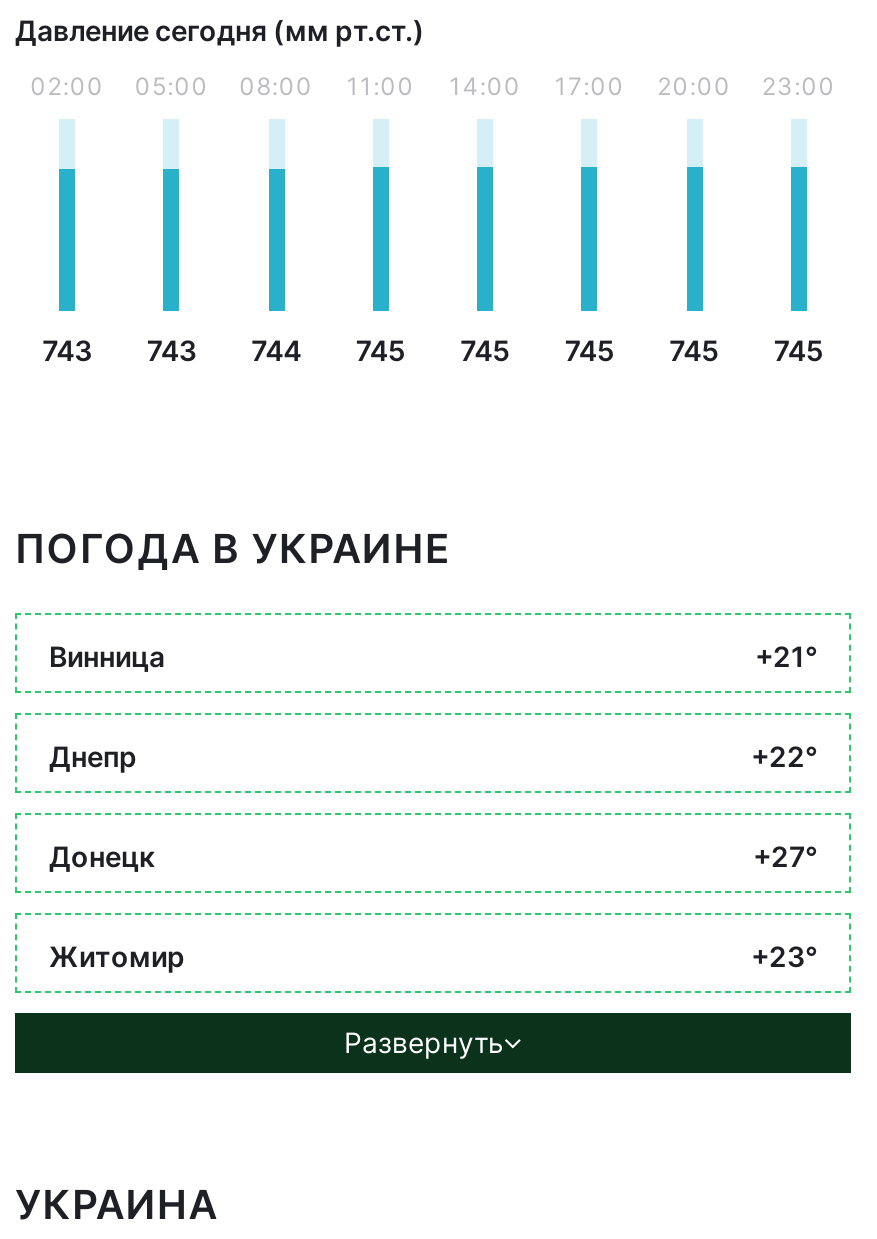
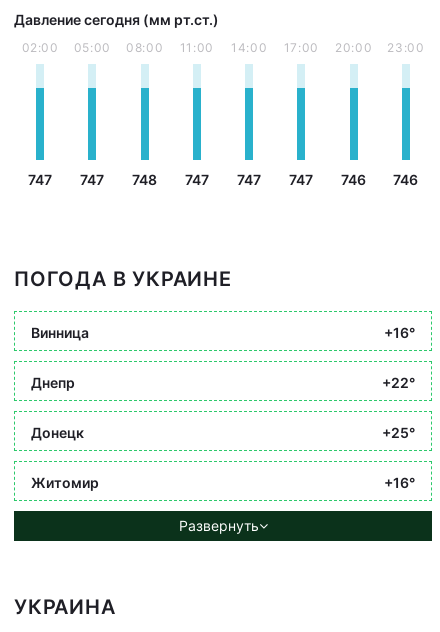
- 743
+ 747

- 743
+ 747

- 744
+ 748

- 745
+ 747

- 745
+ 747

- 745
+ 747

- 745
+ 746

- 745
+ 746

- +21°
+ +16°

- +27°
+ +25°

- +23°
+ +16°
